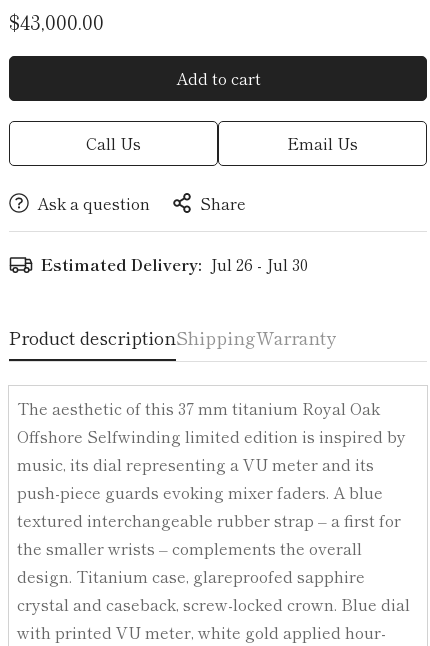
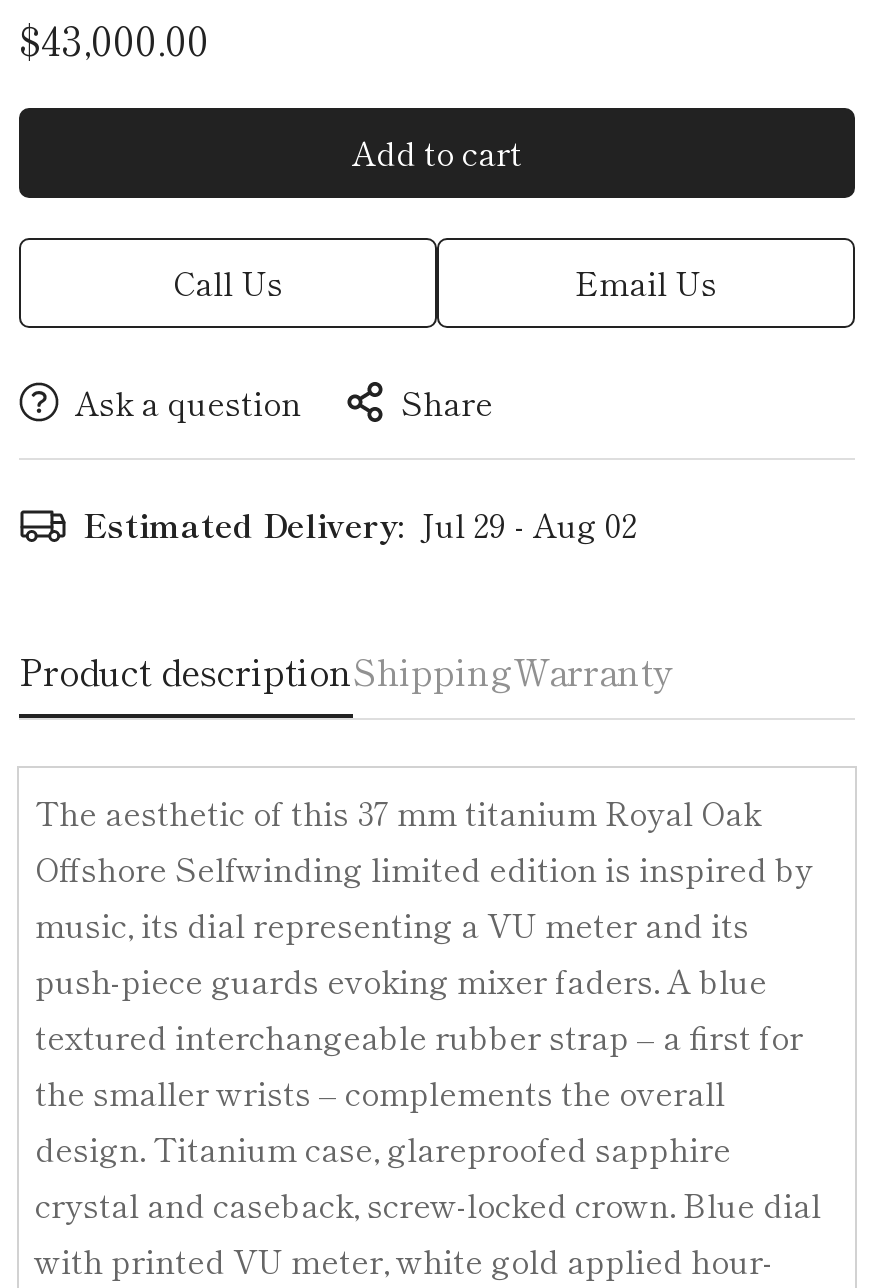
- Estimated Delivery: Jul 26 - Jul 30
+ Estimated Delivery: Jul 29 - Aug 02
